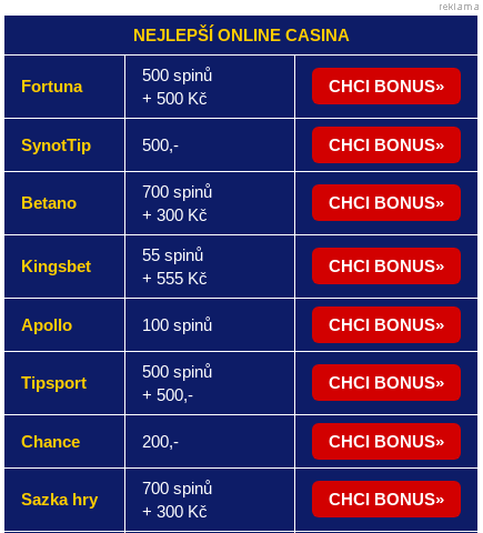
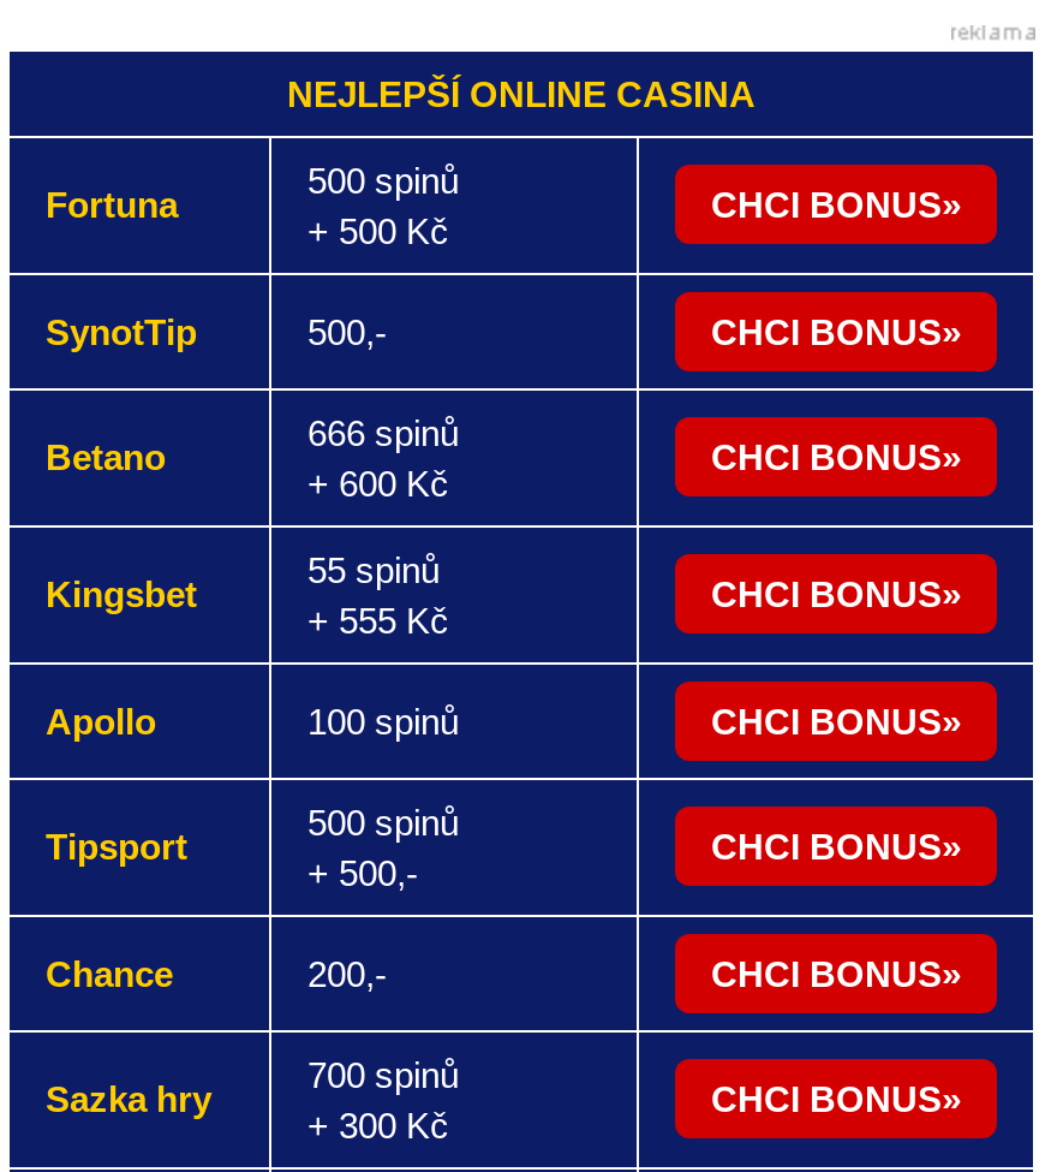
- 700 spinů
+ 666 spinů

- + 300 Kč
+ + 600 Kč
